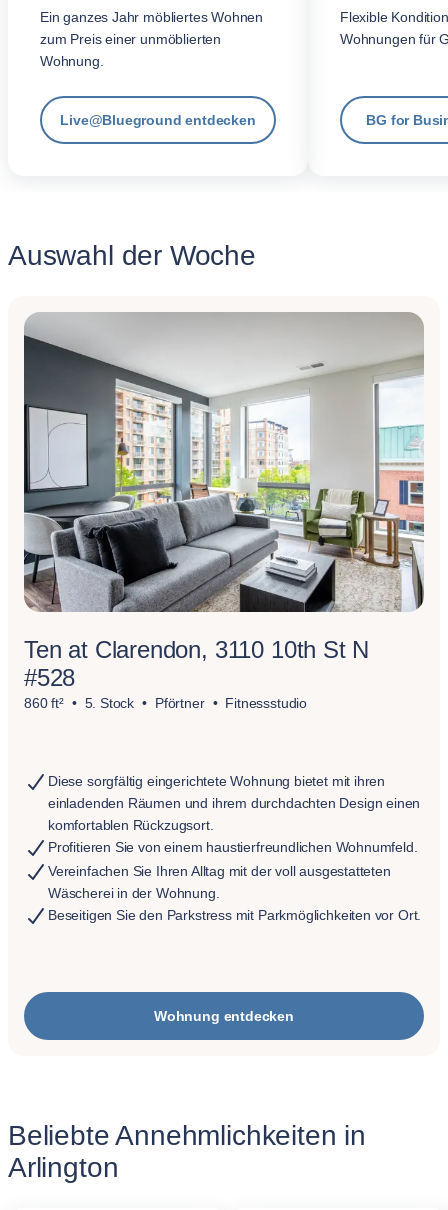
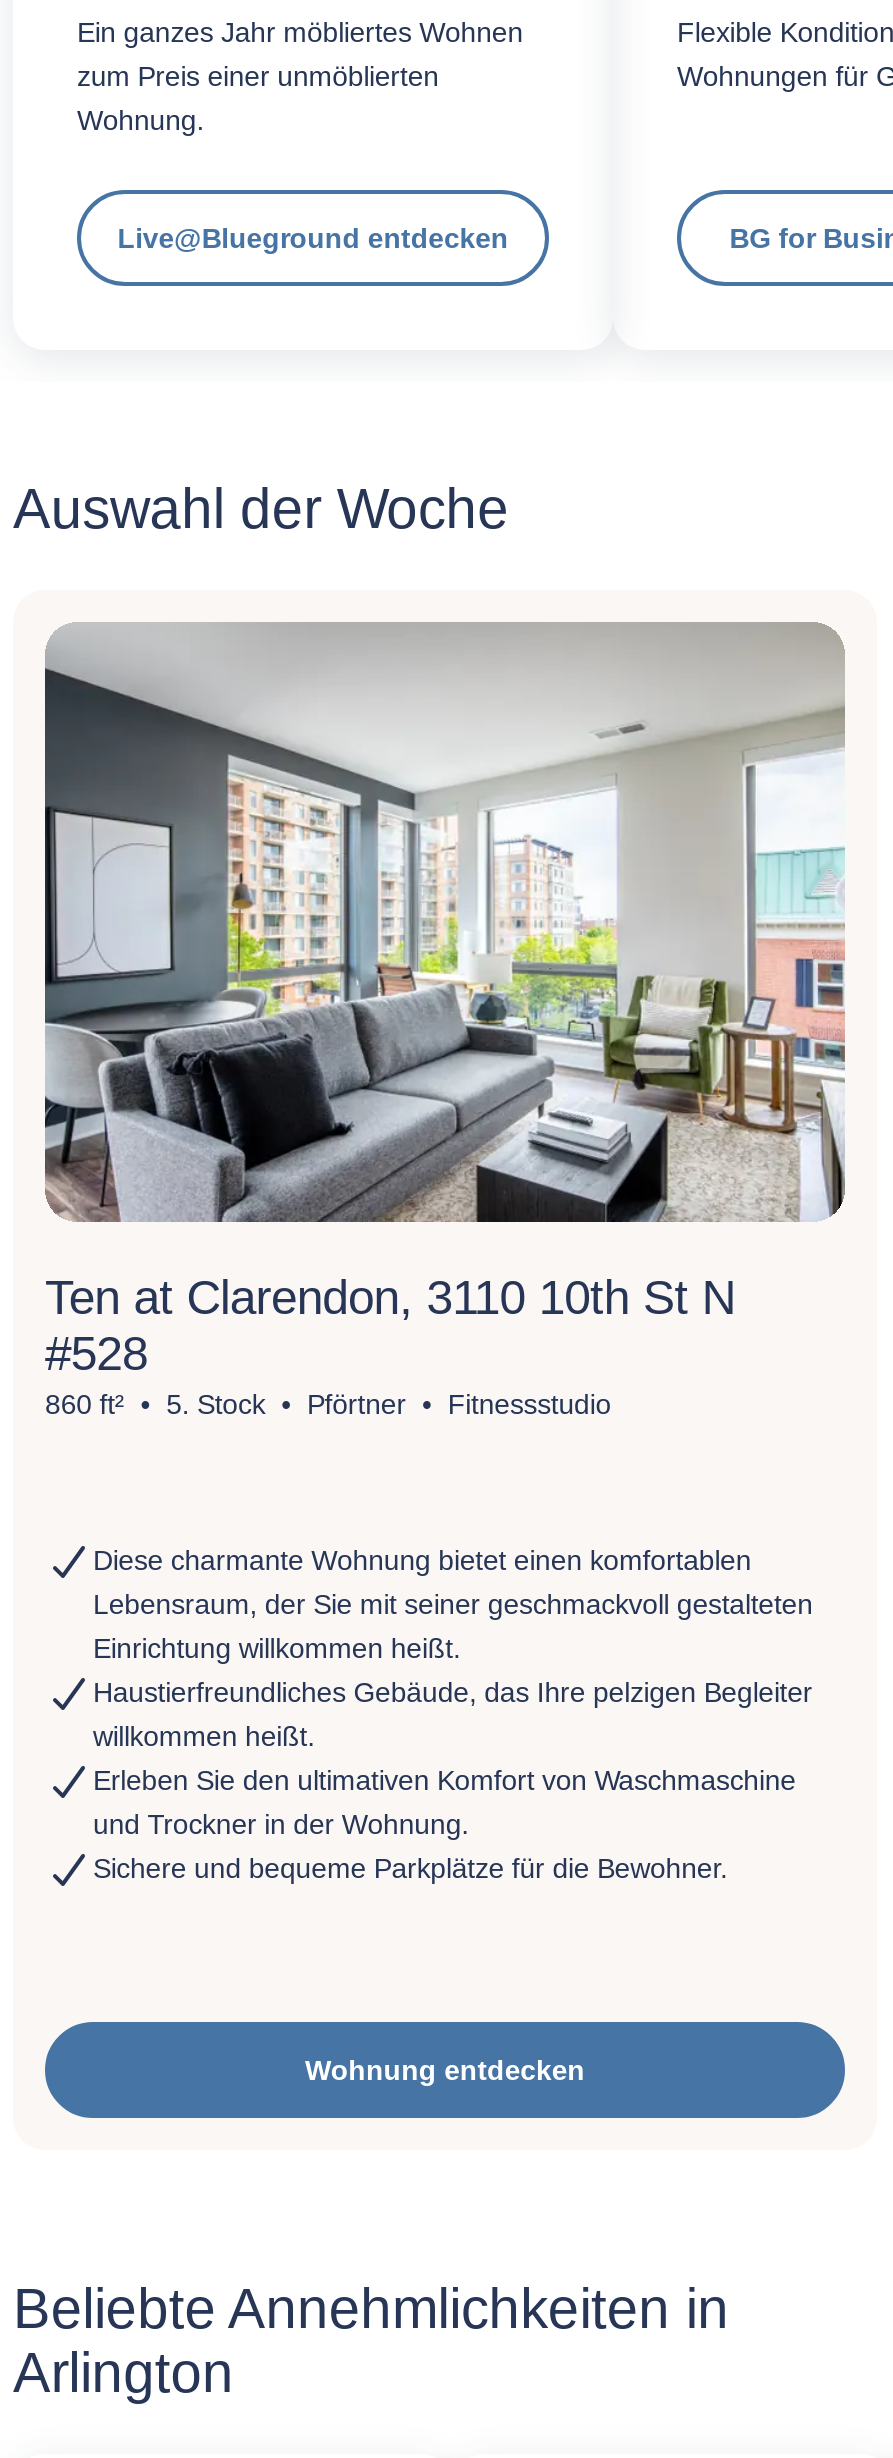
- Diese sorgfältig eingerichtete Wohnung bietet mit ihren
- einladenden Räumen und ihrem durchdachten Design einen
- komfortablen Rückzugsort.
- Profitieren Sie von einem haustierfreundlichen Wohnumfeld.
- Vereinfachen Sie Ihren Alltag mit der voll ausgestatteten
- Wäscherei in der Wohnung.
- Beseitigen Sie den Parkstress mit Parkmöglichkeiten vor Ort.
+ Diese charmante Wohnung bietet einen komfortablen
+ Lebensraum, der Sie mit seiner geschmackvoll gestalteten
+ Einrichtung willkommen heißt.
+ Haustierfreundliches Gebäude, das Ihre pelzigen Begleiter
+ willkommen heißt.
+ Erleben Sie den ultimativen Komfort von Waschmaschine
+ und Trockner in der Wohnung.
+ Sichere und bequeme Parkplätze für die Bewohner.
